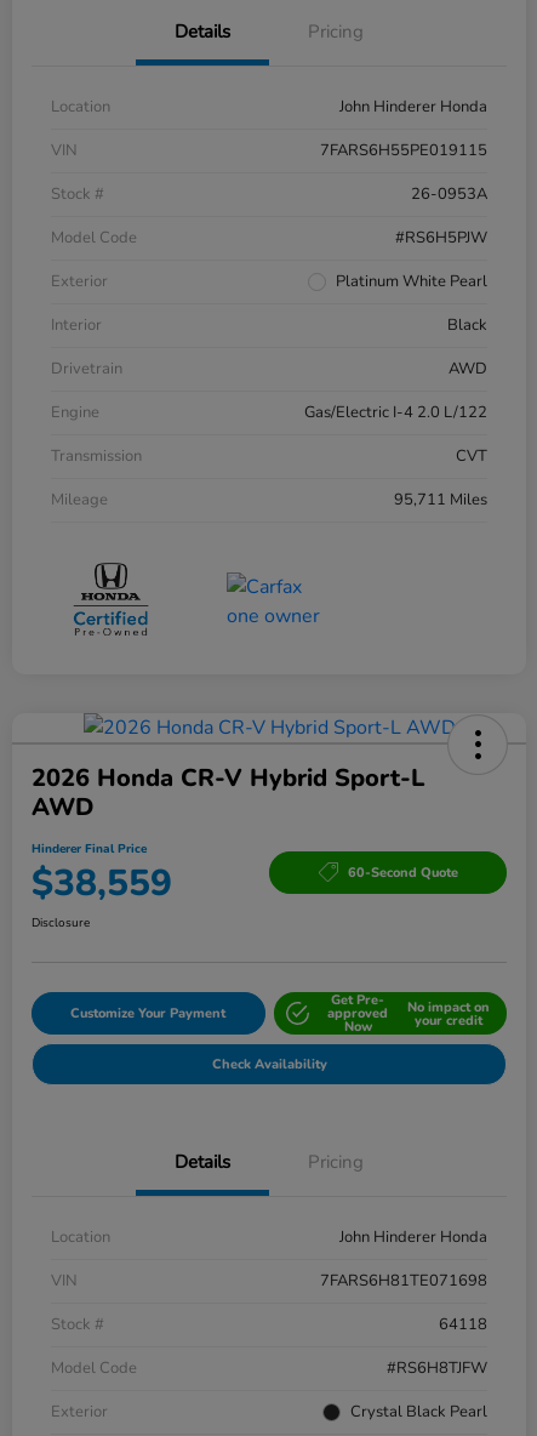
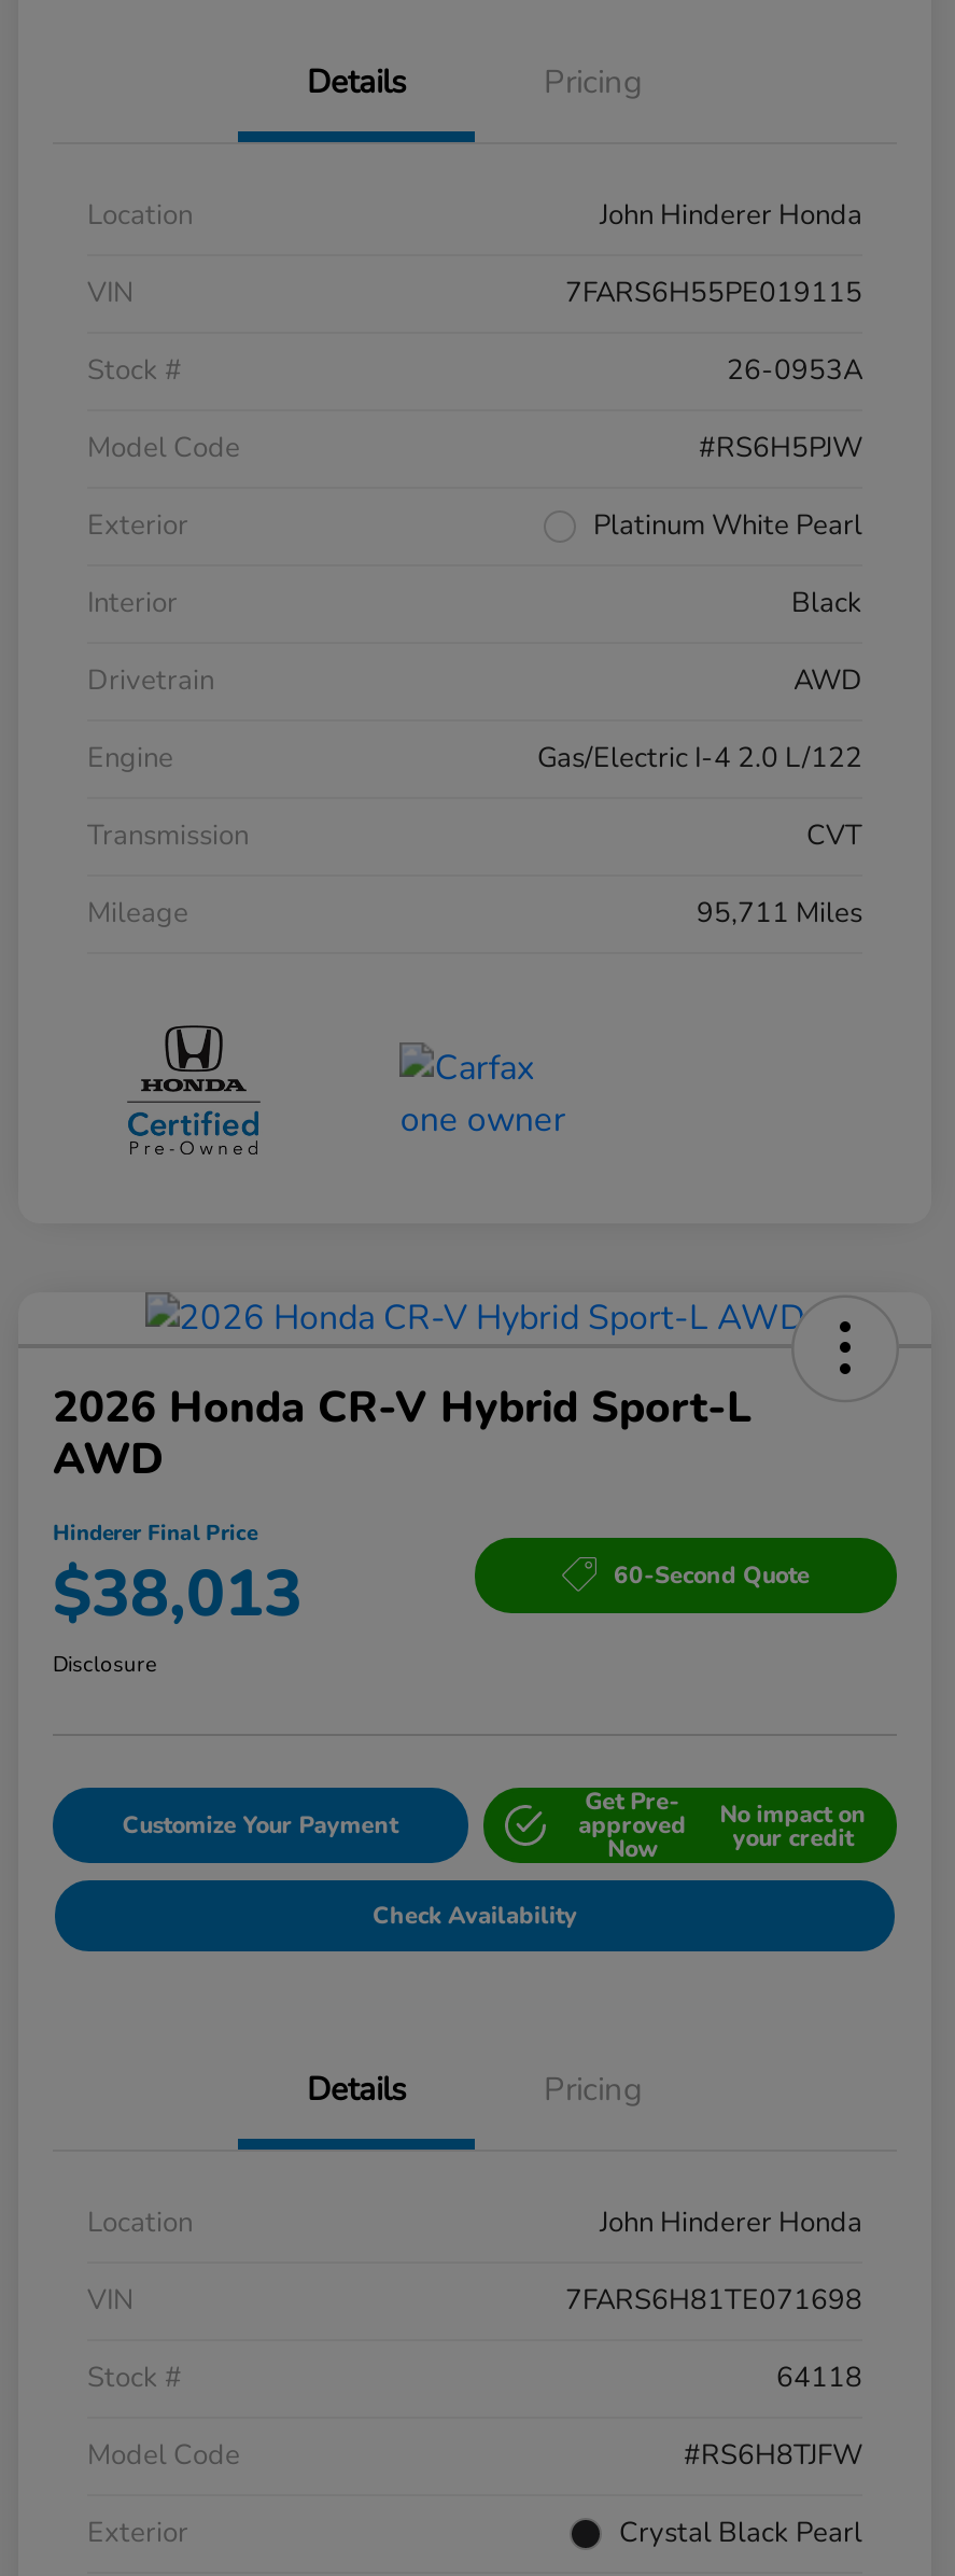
- $38,559
+ $38,013
